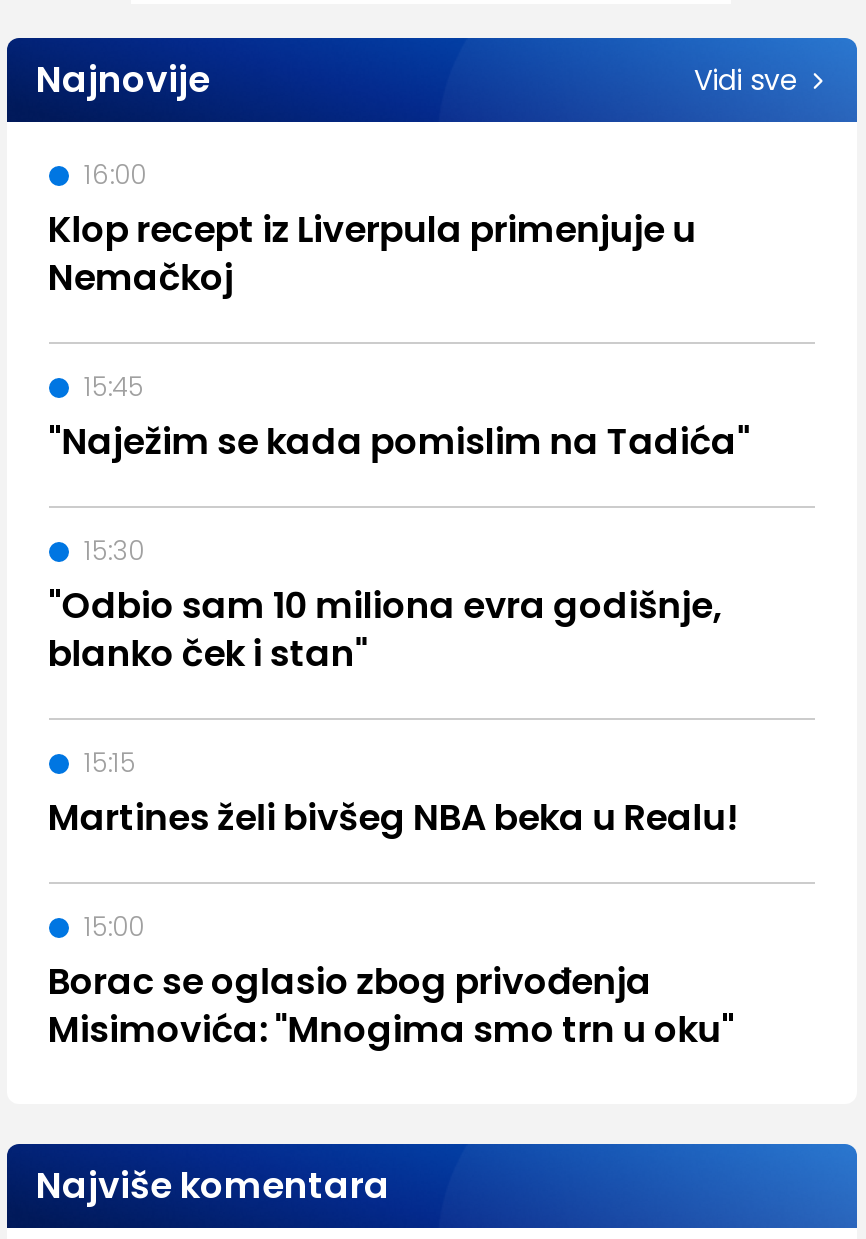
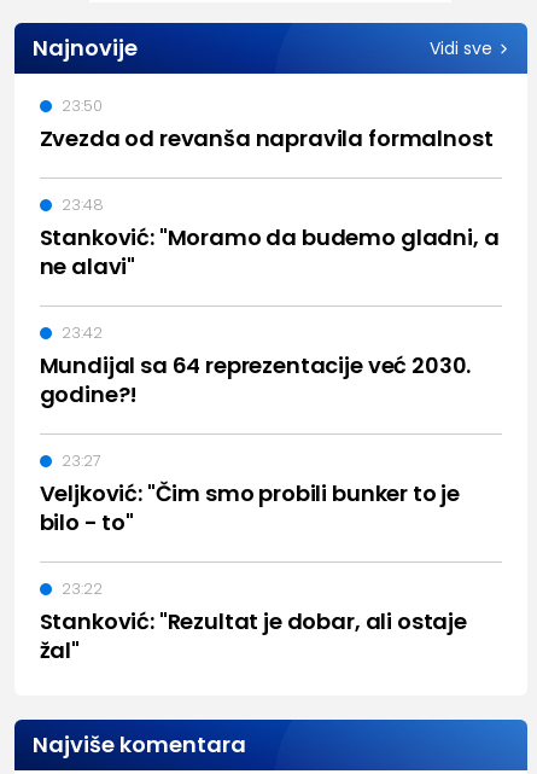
- 16:00
+ 23:50

- Klop recept iz Liverpula primenjuje u
- Nemačkoj
+ Zvezda od revanša napravila formalnost

- 15:45
+ 23:48

- "Naježim se kada pomislim na Tadića"
+ Stanković: "Moramo da budemo gladni, a
+ ne alavi"

- 15:30
+ 23:42

- "Odbio sam 10 miliona evra godišnje,
- blanko ček i stan"
+ Mundijal sa 64 reprezentacije već 2030.
+ godine?!

- 15:15
+ 23:27

- Martines želi bivšeg NBA beka u Realu!
+ Veljković: "Čim smo probili bunker to je
+ bilo - to"

- 15:00
+ 23:22

- Borac se oglasio zbog privođenja
- Misimovića: "Mnogima smo trn u oku"
+ Stanković: "Rezultat je dobar, ali ostaje
+ žal"
